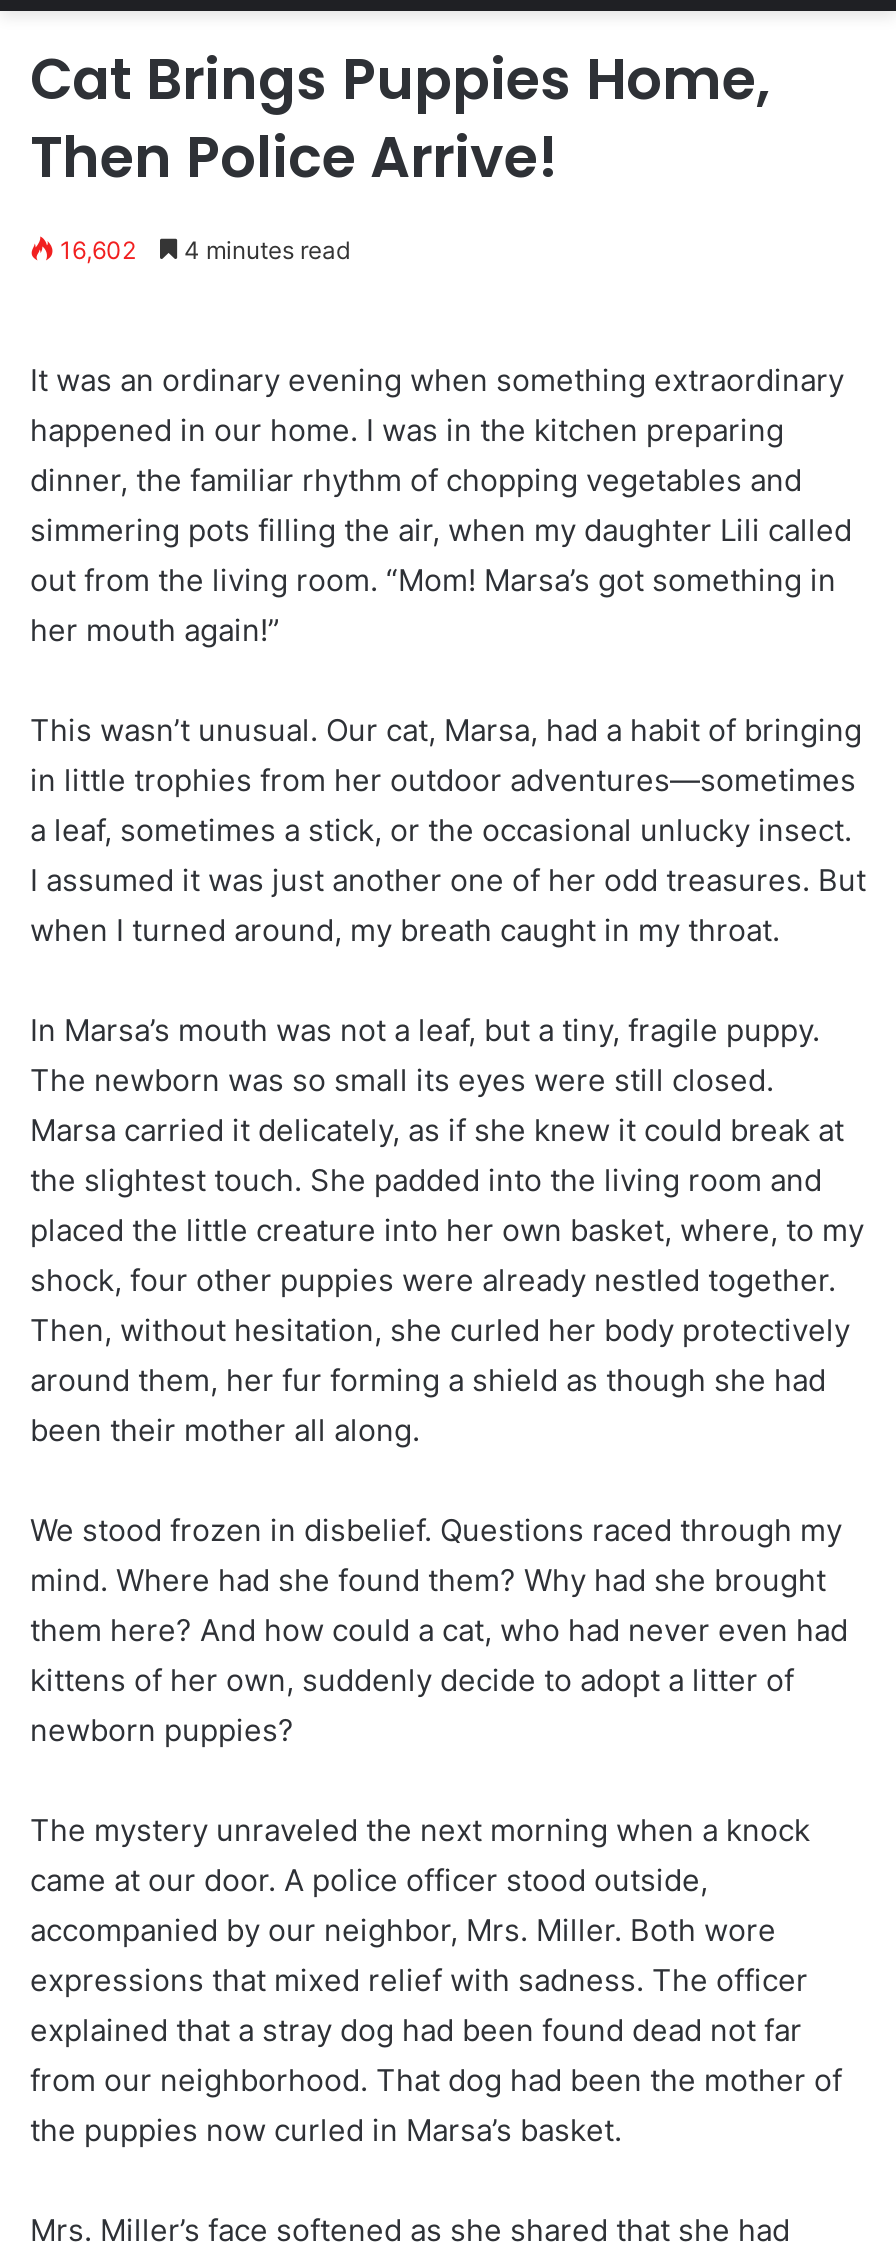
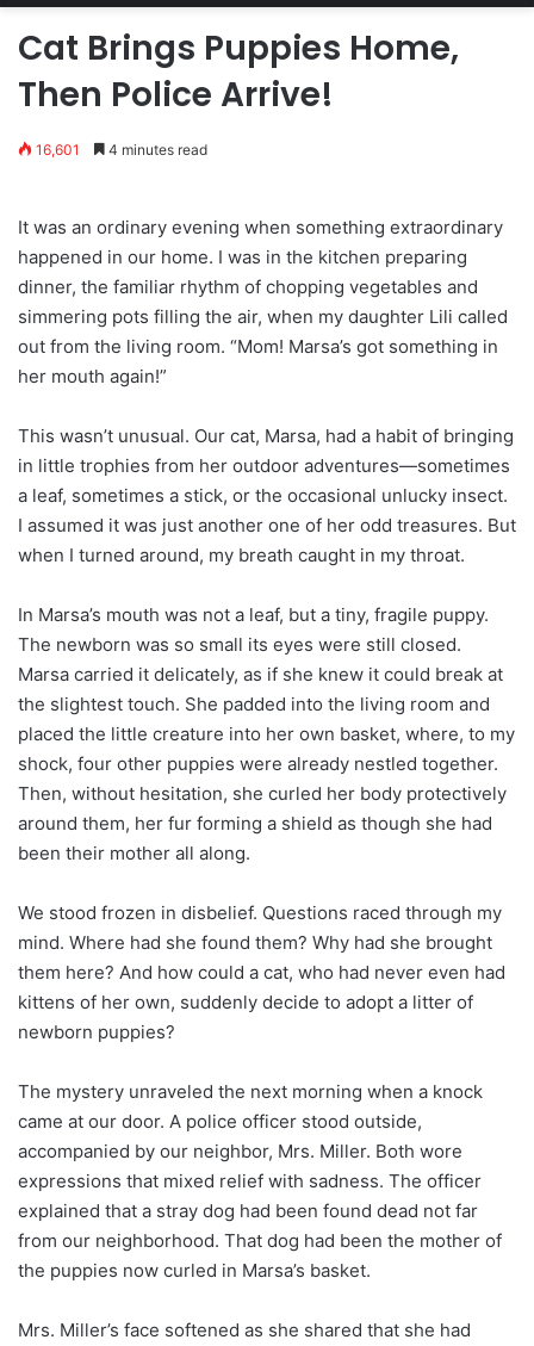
- 16,602 4 minutes read
+ 16,601 4 minutes read
